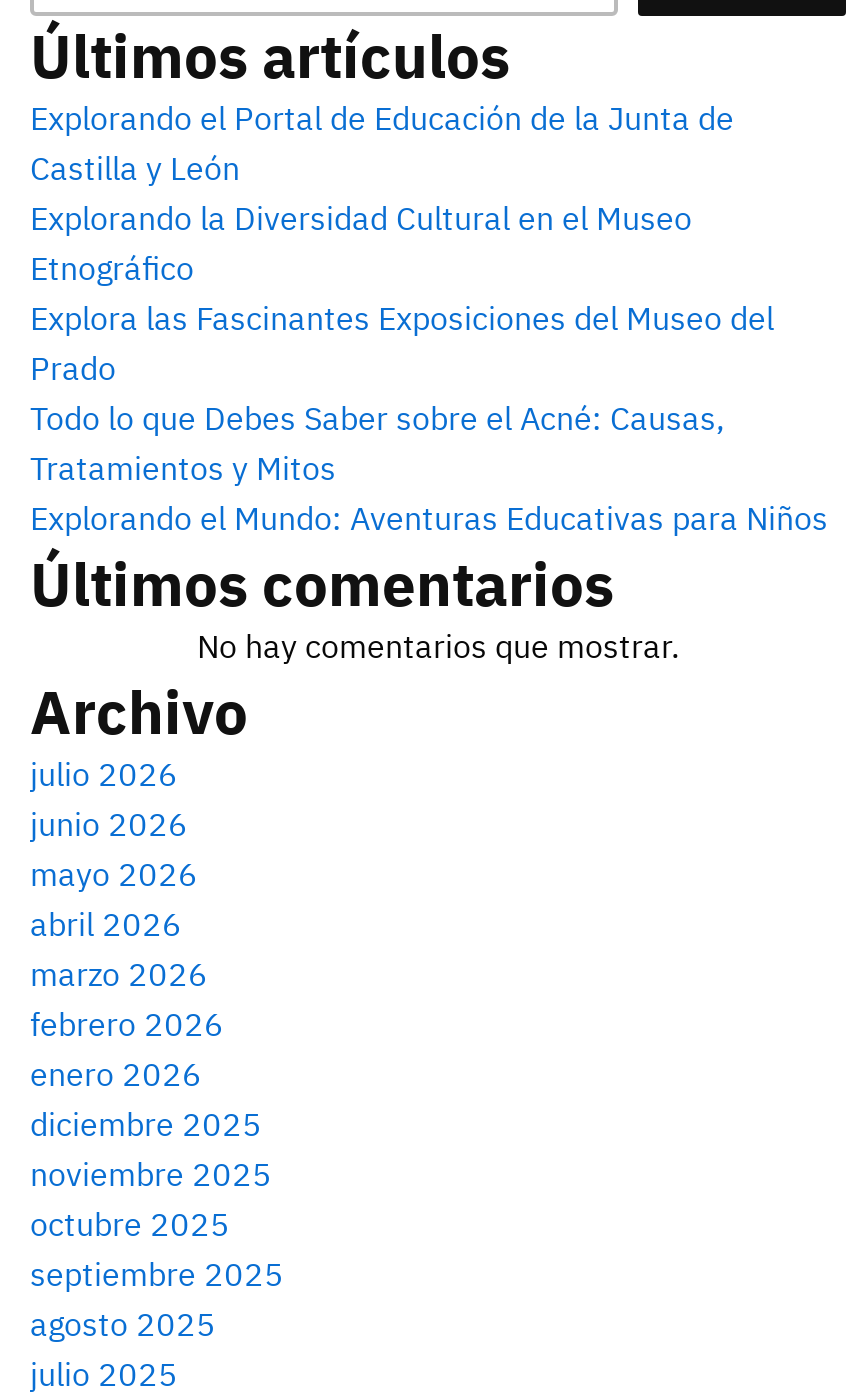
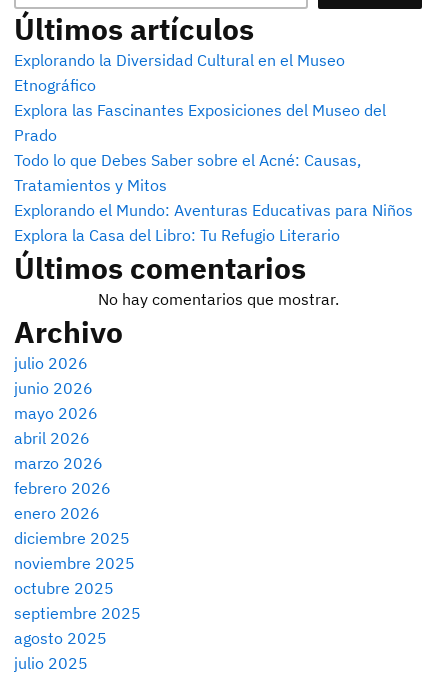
- Explorando el Portal de Educación de la Junta de
- Castilla y León

moved up: Explorando la Diversidad Cultural en el Museo | Etnográfico | Explora las Fascinantes Exposiciones del Museo del | Prado | Todo lo que Debes Saber sobre el Acné: Causas, | Tratamientos y Mitos | Explorando el Mundo: Aventuras Educativas para Niños

+ Explora la Casa del Libro: Tu Refugio Literario
